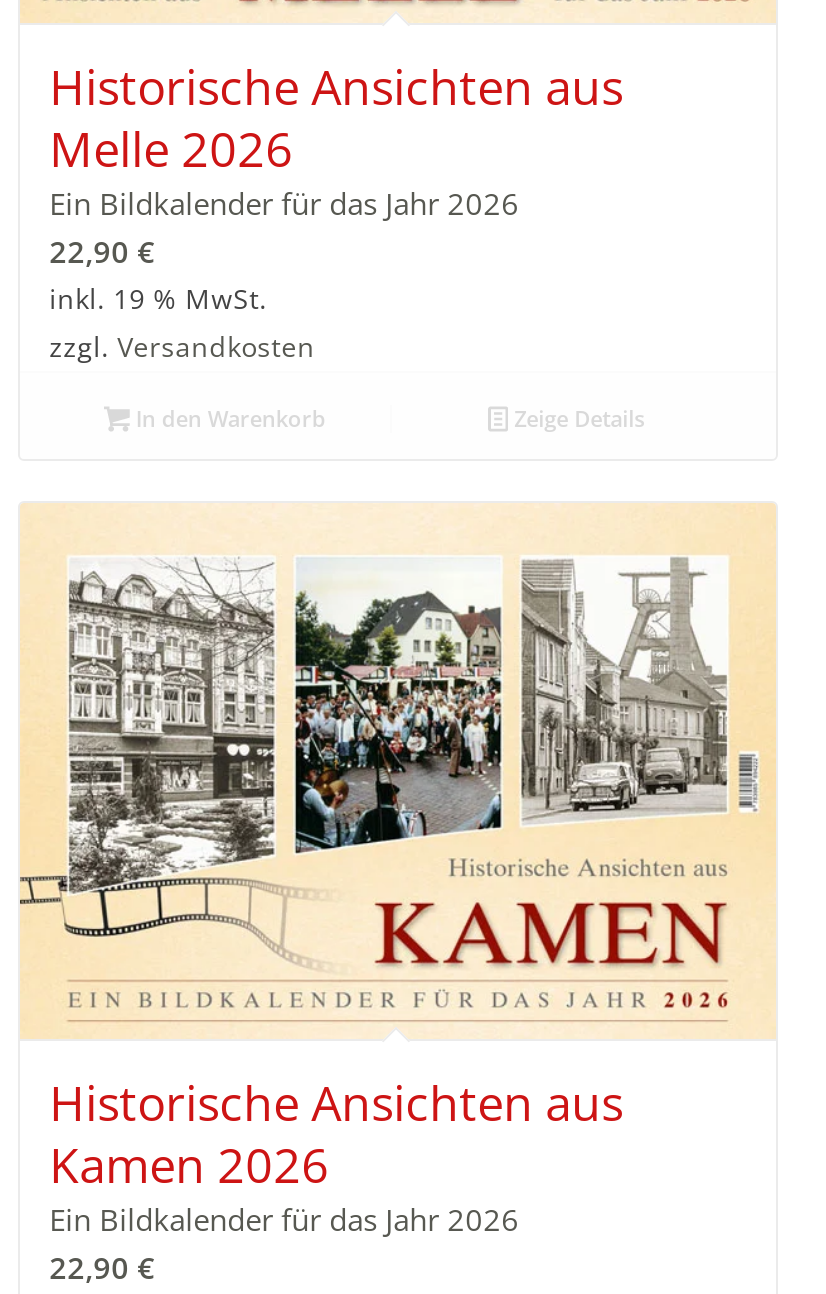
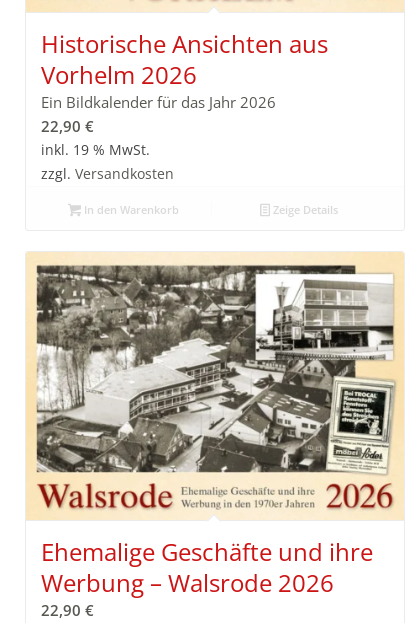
- Melle 2026
+ Vorhelm 2026

- [image]
- Historische Ansichten aus
- Kamen 2026
- Ein Bildkalender für das Jahr 2026
+ [image]
+ Ehemalige Geschäfte und ihre
+ Werbung – Walsrode 2026
